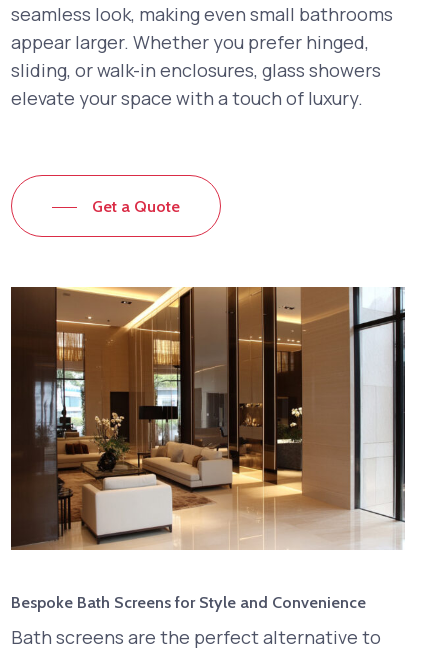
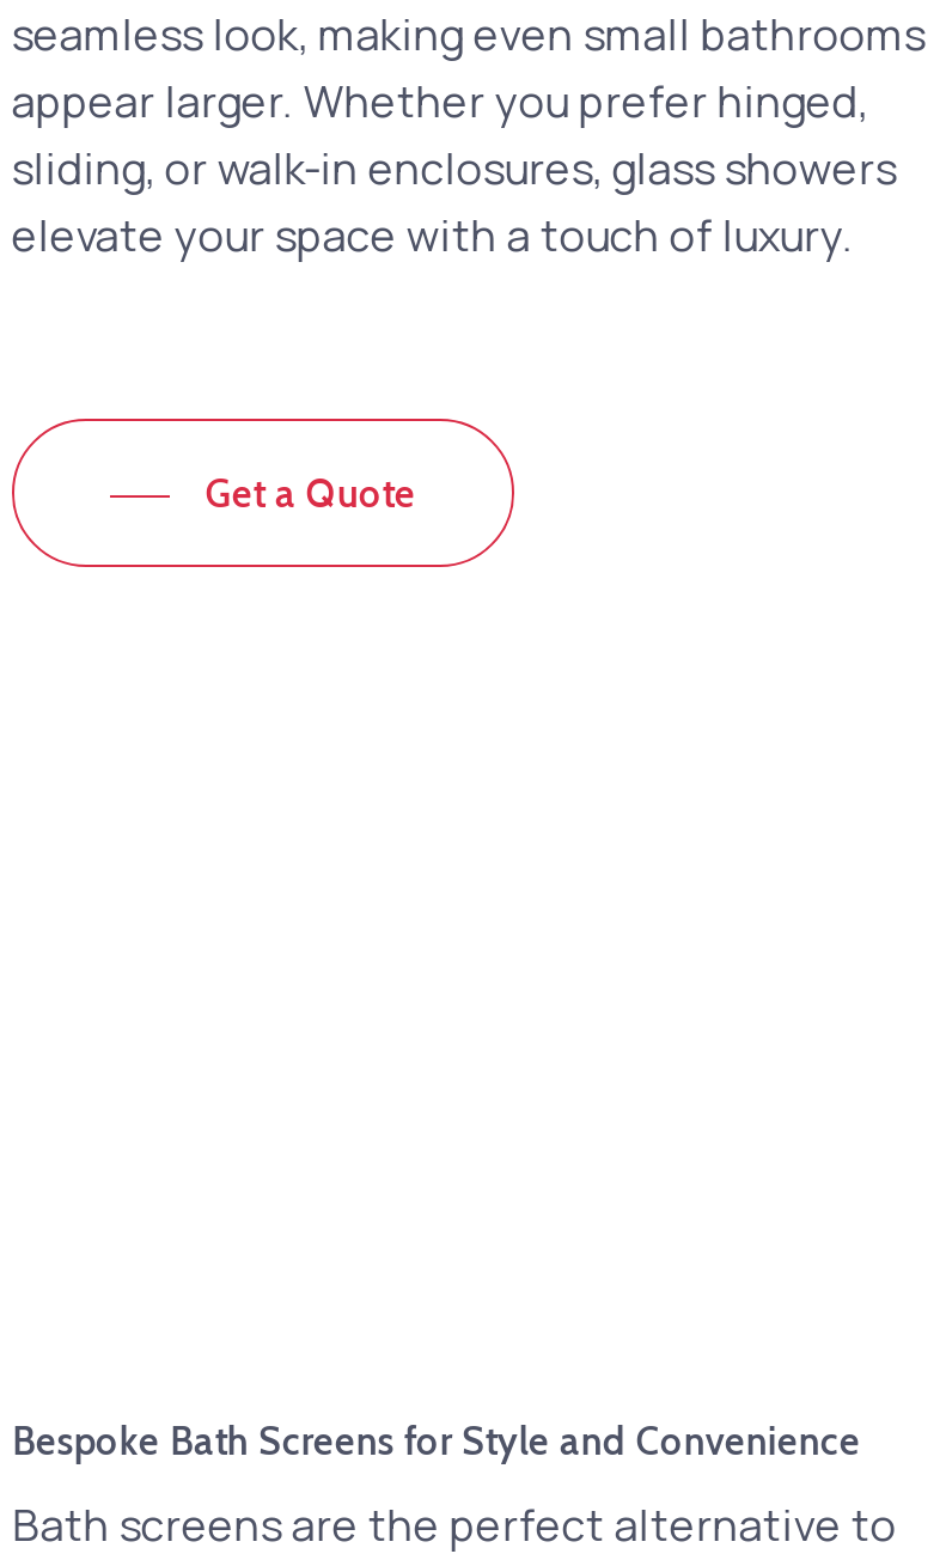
- [image]
